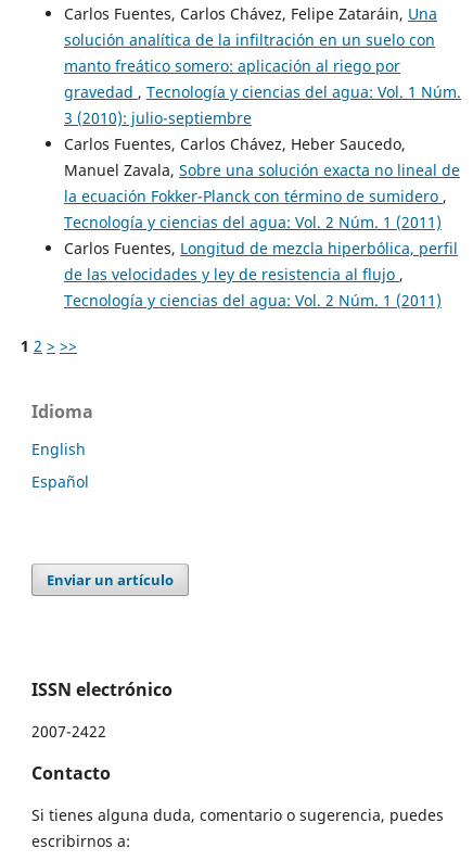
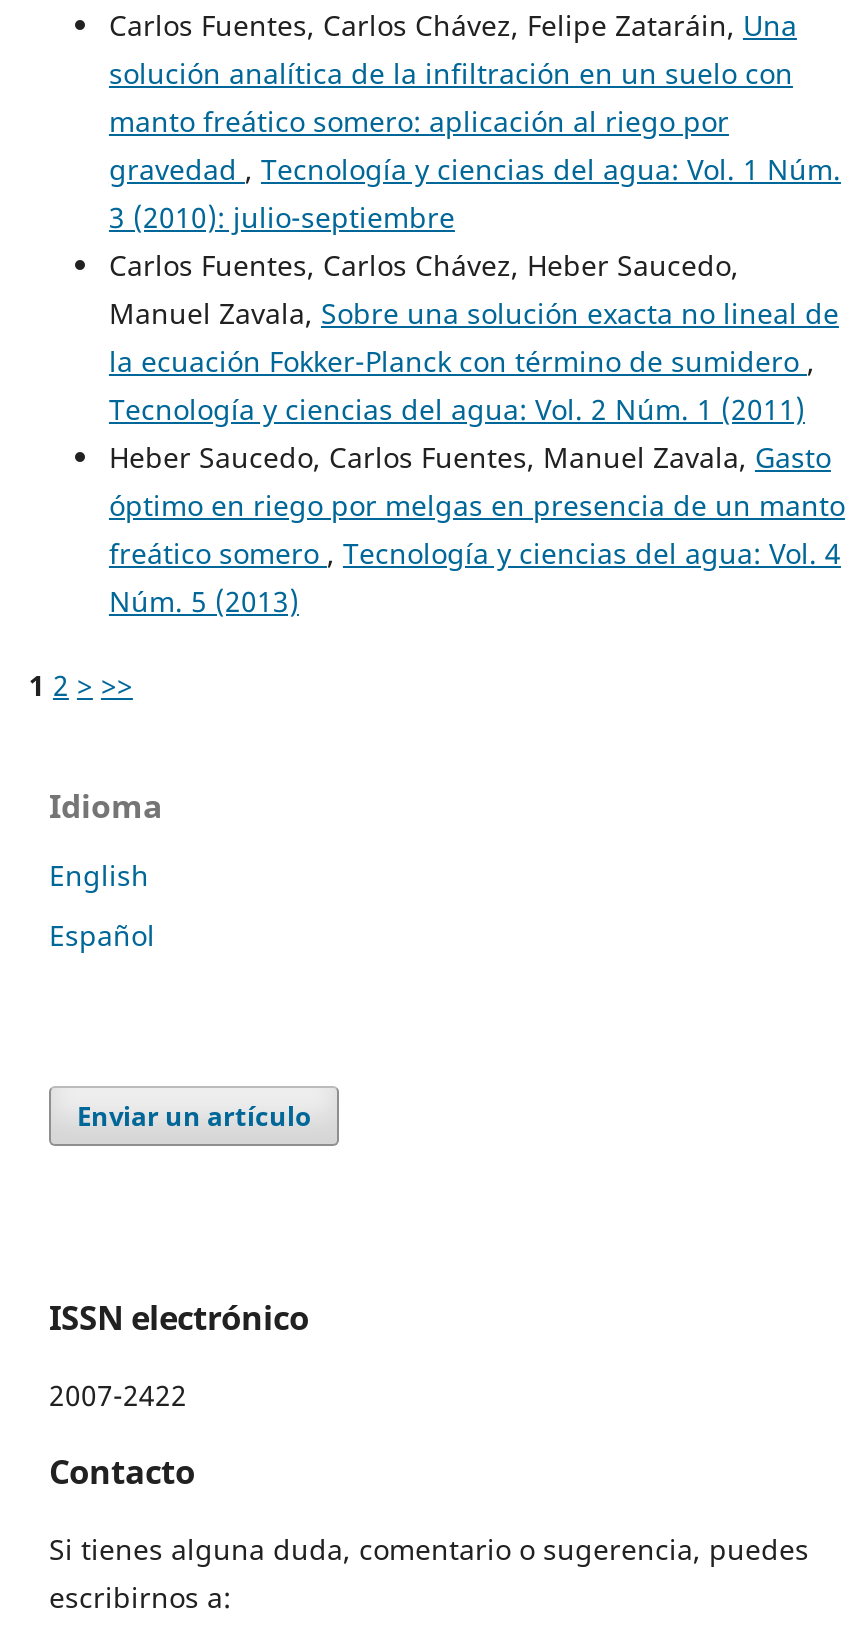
- Carlos Fuentes, Longitud de mezcla hiperbólica, perfil
- de las velocidades y ley de resistencia al flujo,
- Tecnología y ciencias del agua: Vol. 2 Núm. 1 (2011)
+ Heber Saucedo, Carlos Fuentes, Manuel Zavala, Gasto
+ óptimo en riego por melgas en presencia de un manto
+ freático somero, Tecnología y ciencias del agua: Vol. 4
+ Núm. 5 (2013)
